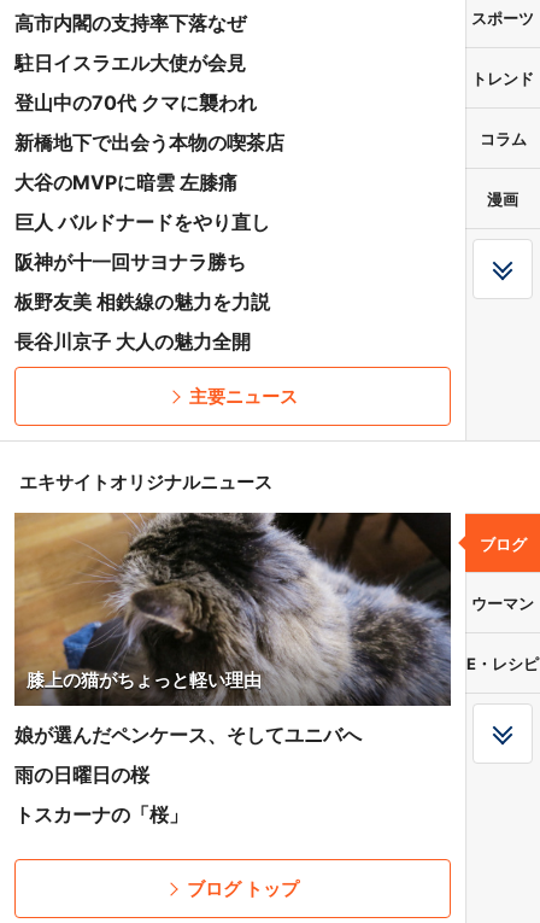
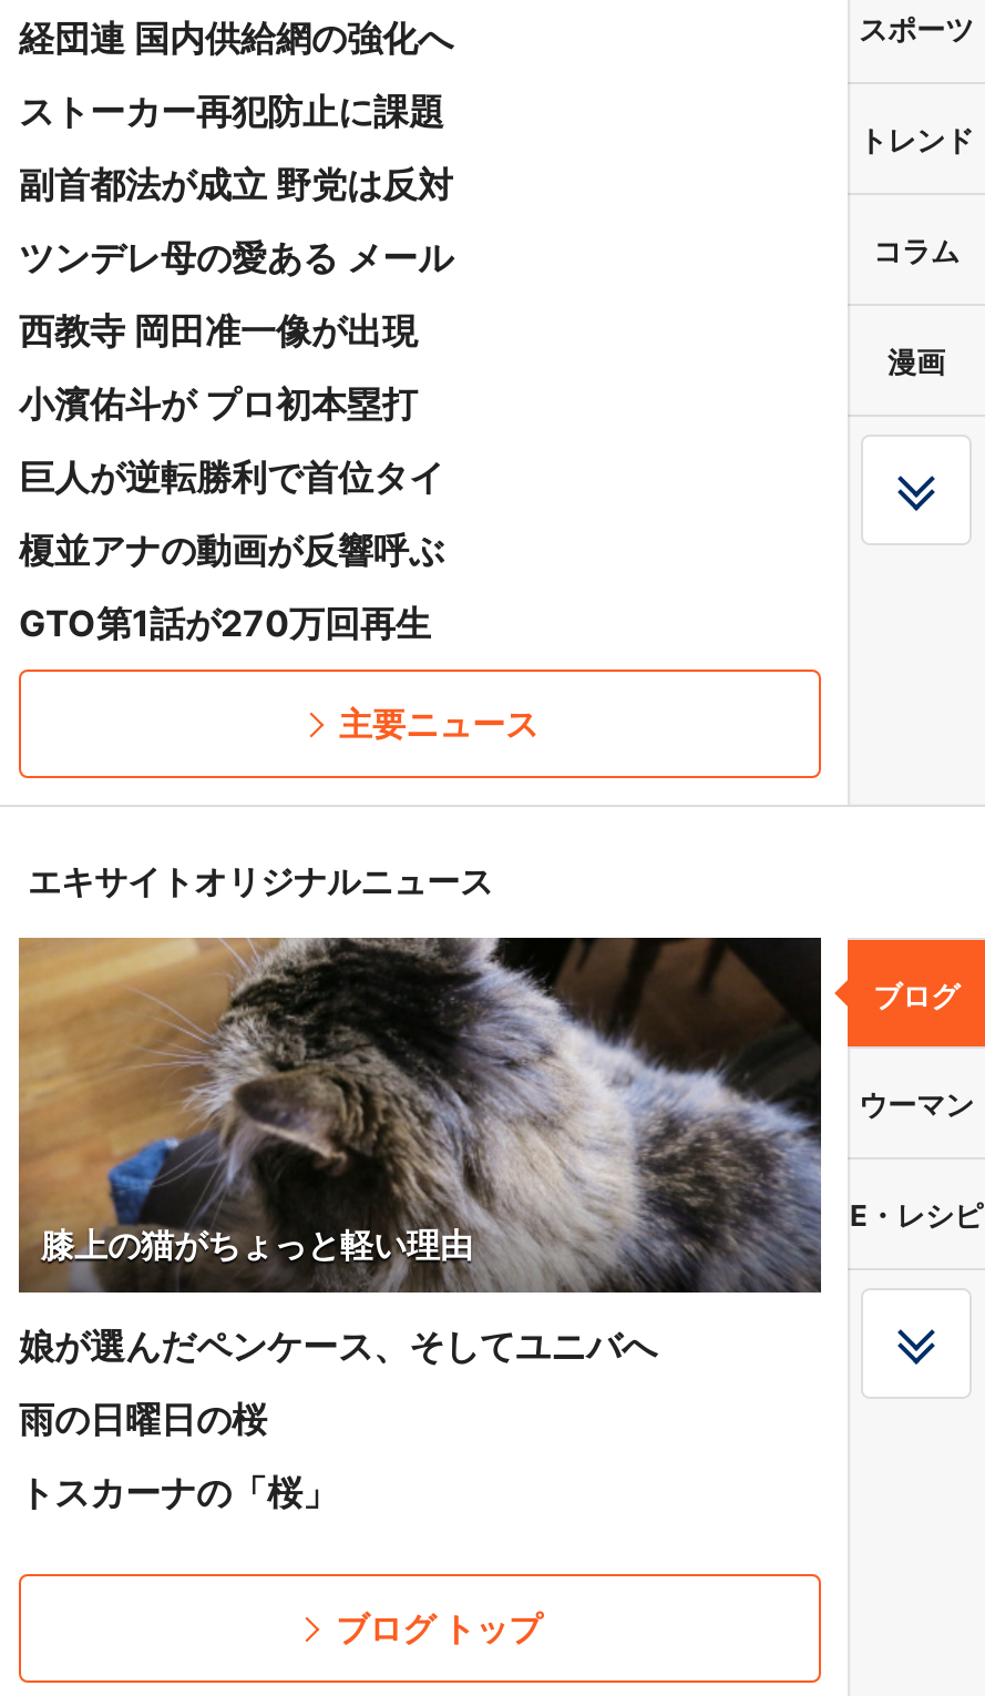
- 高市内閣の支持率下落なぜ
+ 経団連 国内供給網の強化へ

- 駐日イスラエル大使が会見
+ ストーカー再犯防止に課題

- 登山中の70代 クマに襲われ
+ 副首都法が成立 野党は反対

- 新橋地下で出会う本物の喫茶店
+ ツンデレ母の愛ある メール

- 大谷のMVPに暗雲 左膝痛
+ 西教寺 岡田准一像が出現

- 巨人 バルドナードをやり直し
+ 小濱佑斗が プロ初本塁打

- 阪神が十一回サヨナラ勝ち
+ 巨人が逆転勝利で首位タイ

- 板野友美 相鉄線の魅力を力説
+ 榎並アナの動画が反響呼ぶ

- 長谷川京子 大人の魅力全開
+ GTO第1話が270万回再生
